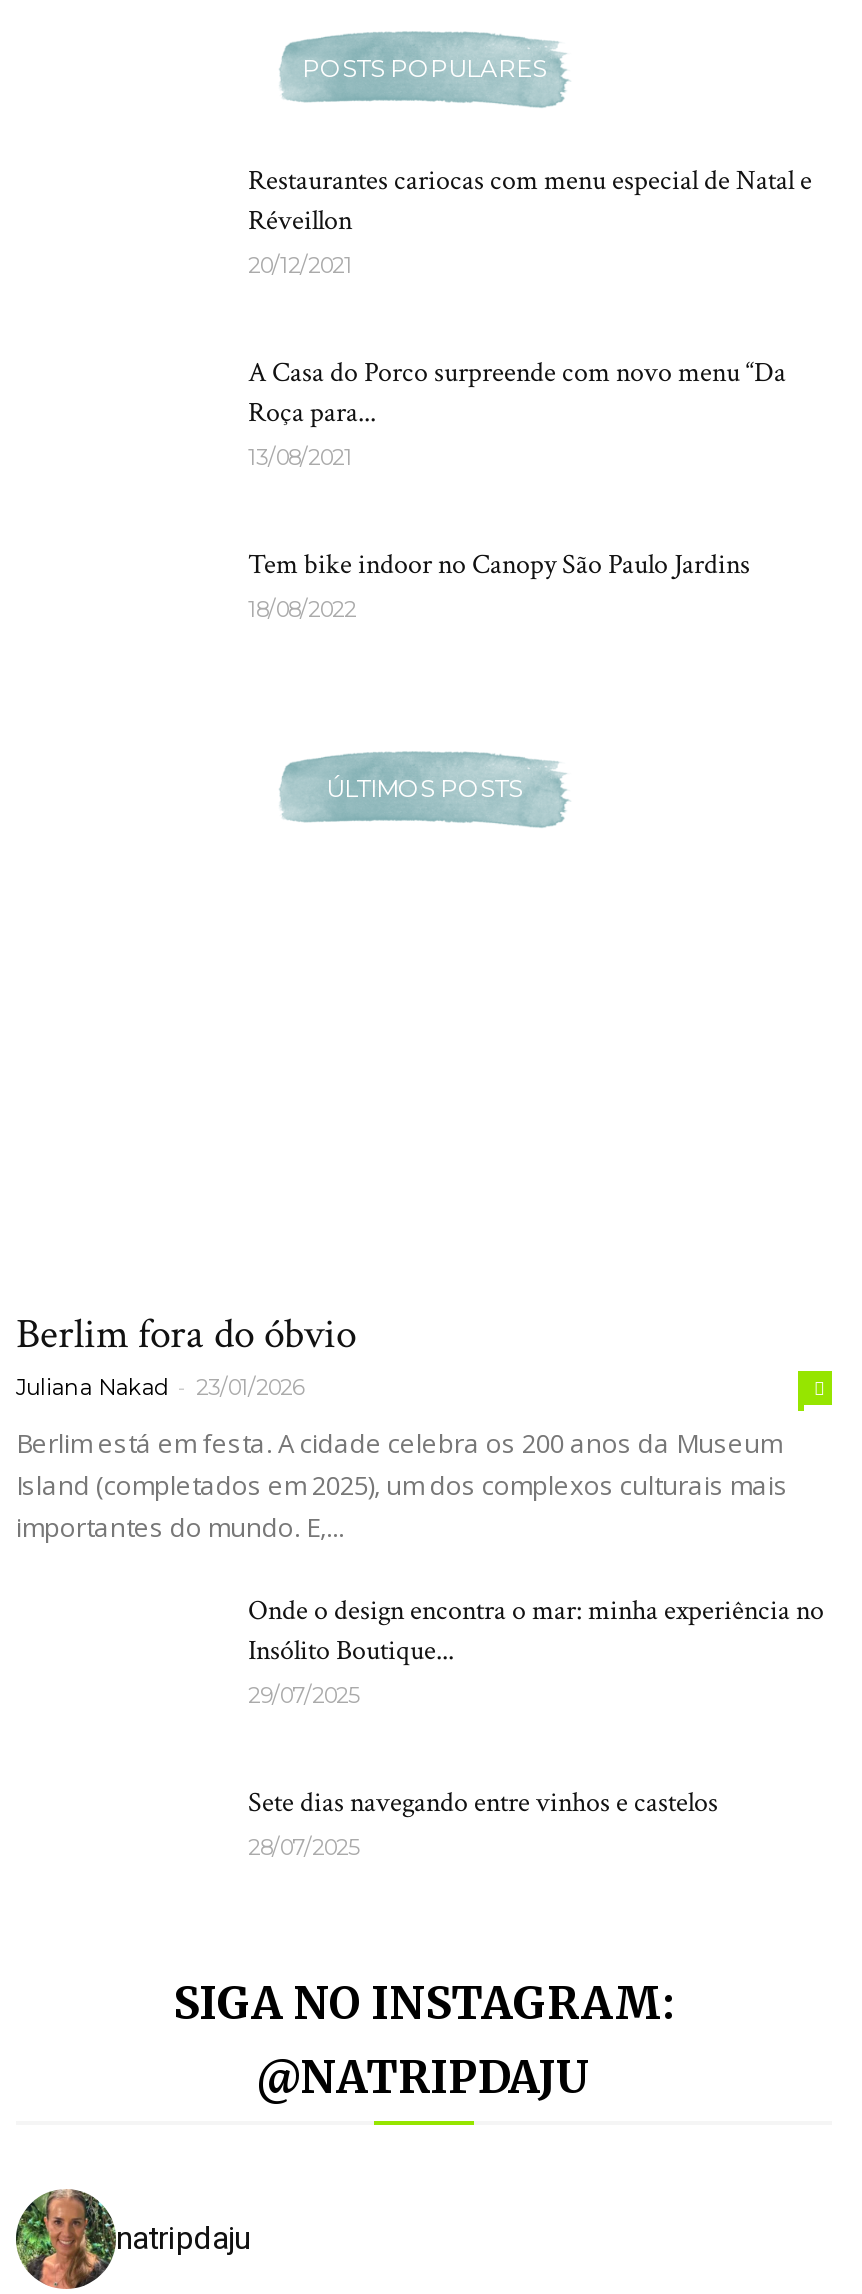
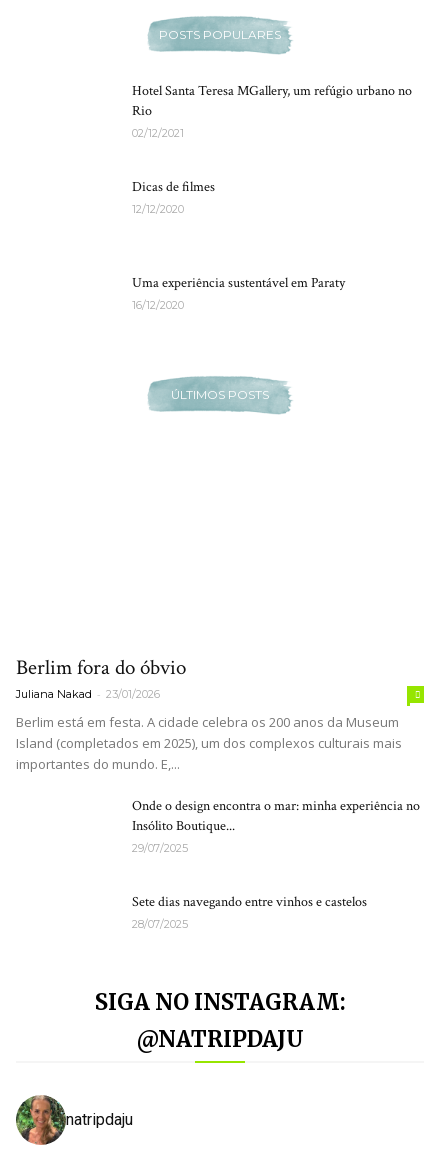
- Restaurantes cariocas com menu especial de Natal e
- Réveillon
- 20/12/2021
+ Hotel Santa Teresa MGallery, um refúgio urbano no
+ Rio
+ 02/12/2021

- A Casa do Porco surpreende com novo menu “Da
- Roça para...
- 13/08/2021
+ Dicas de filmes
+ 12/12/2020

- Tem bike indoor no Canopy São Paulo Jardins
- 18/08/2022
+ Uma experiência sustentável em Paraty
+ 16/12/2020
